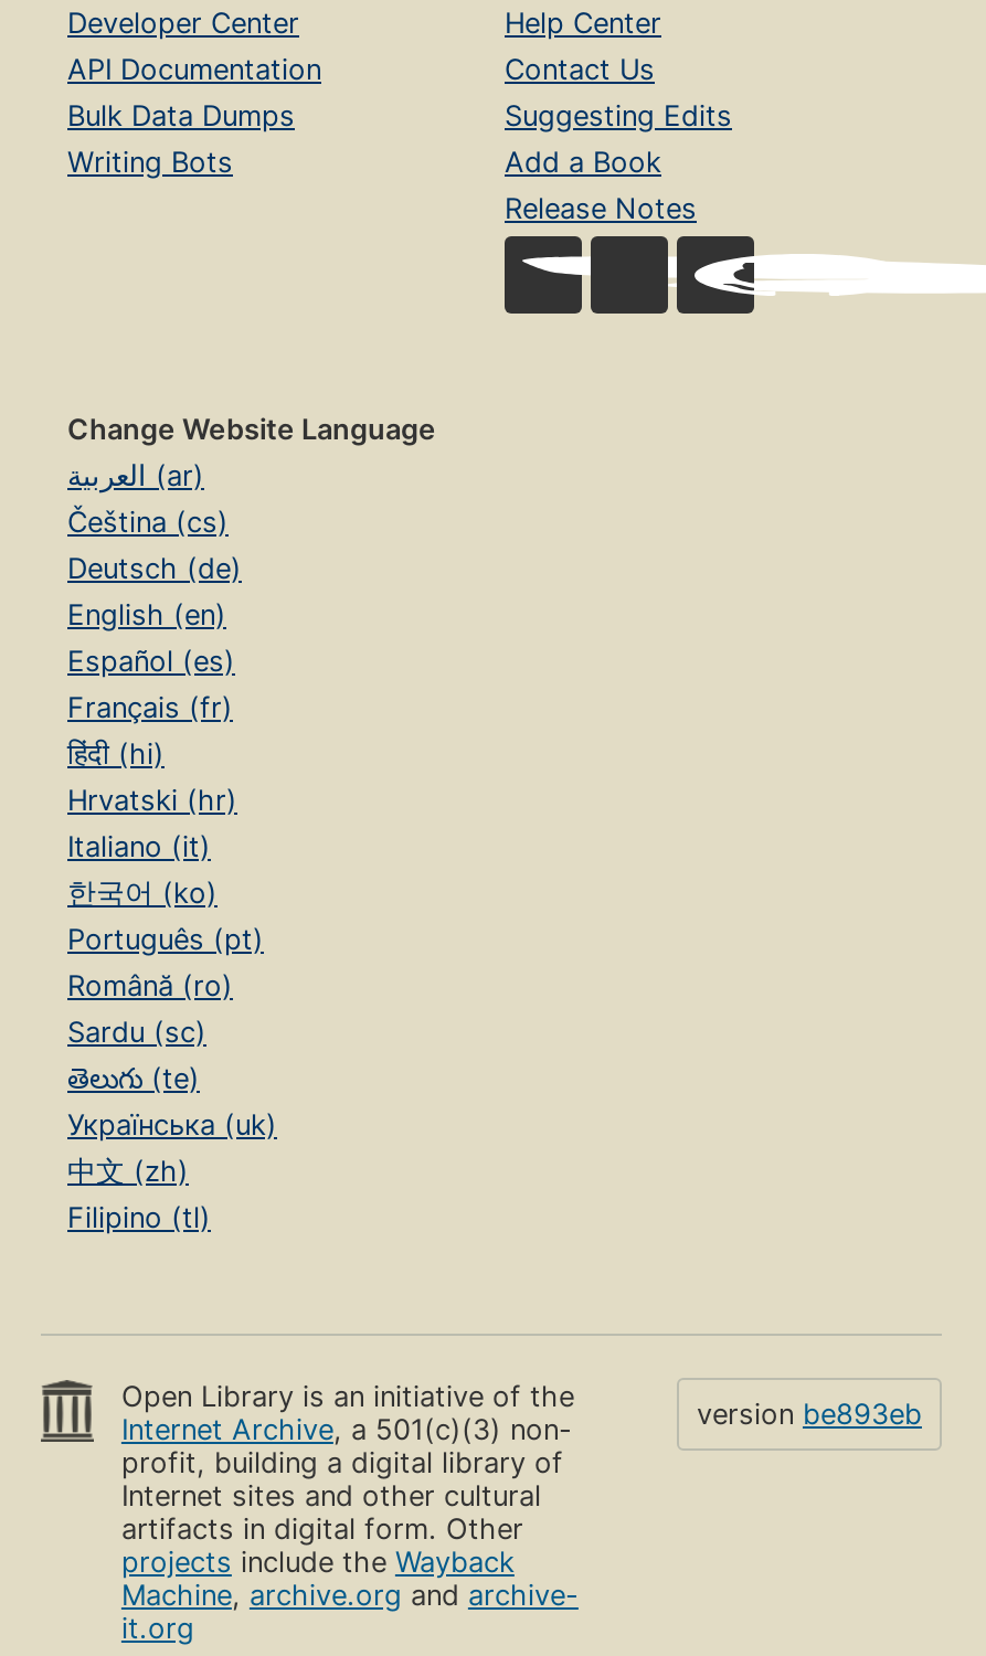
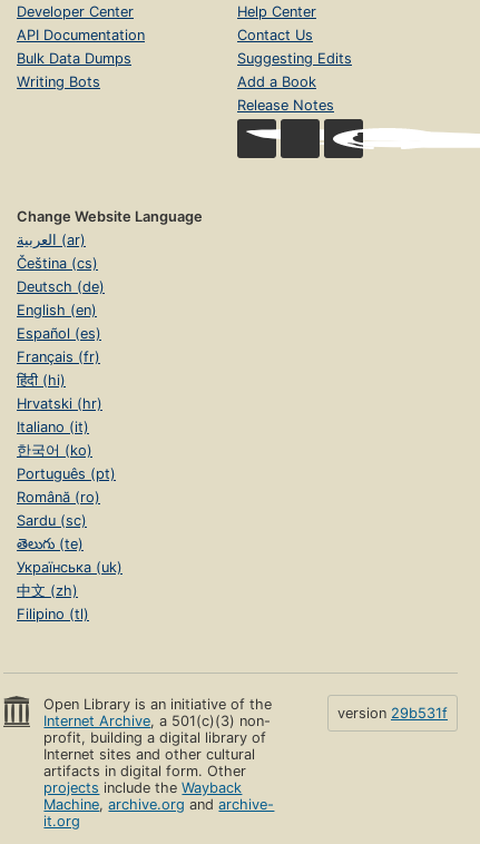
- version be893eb
+ version 29b531f
